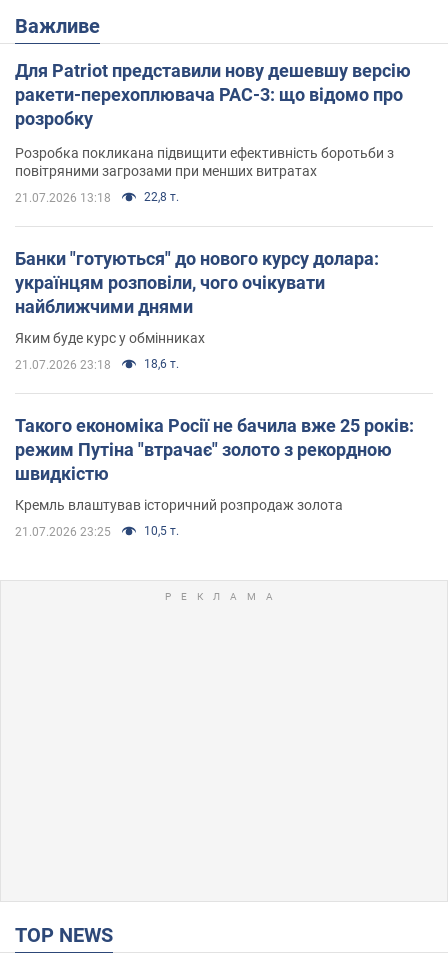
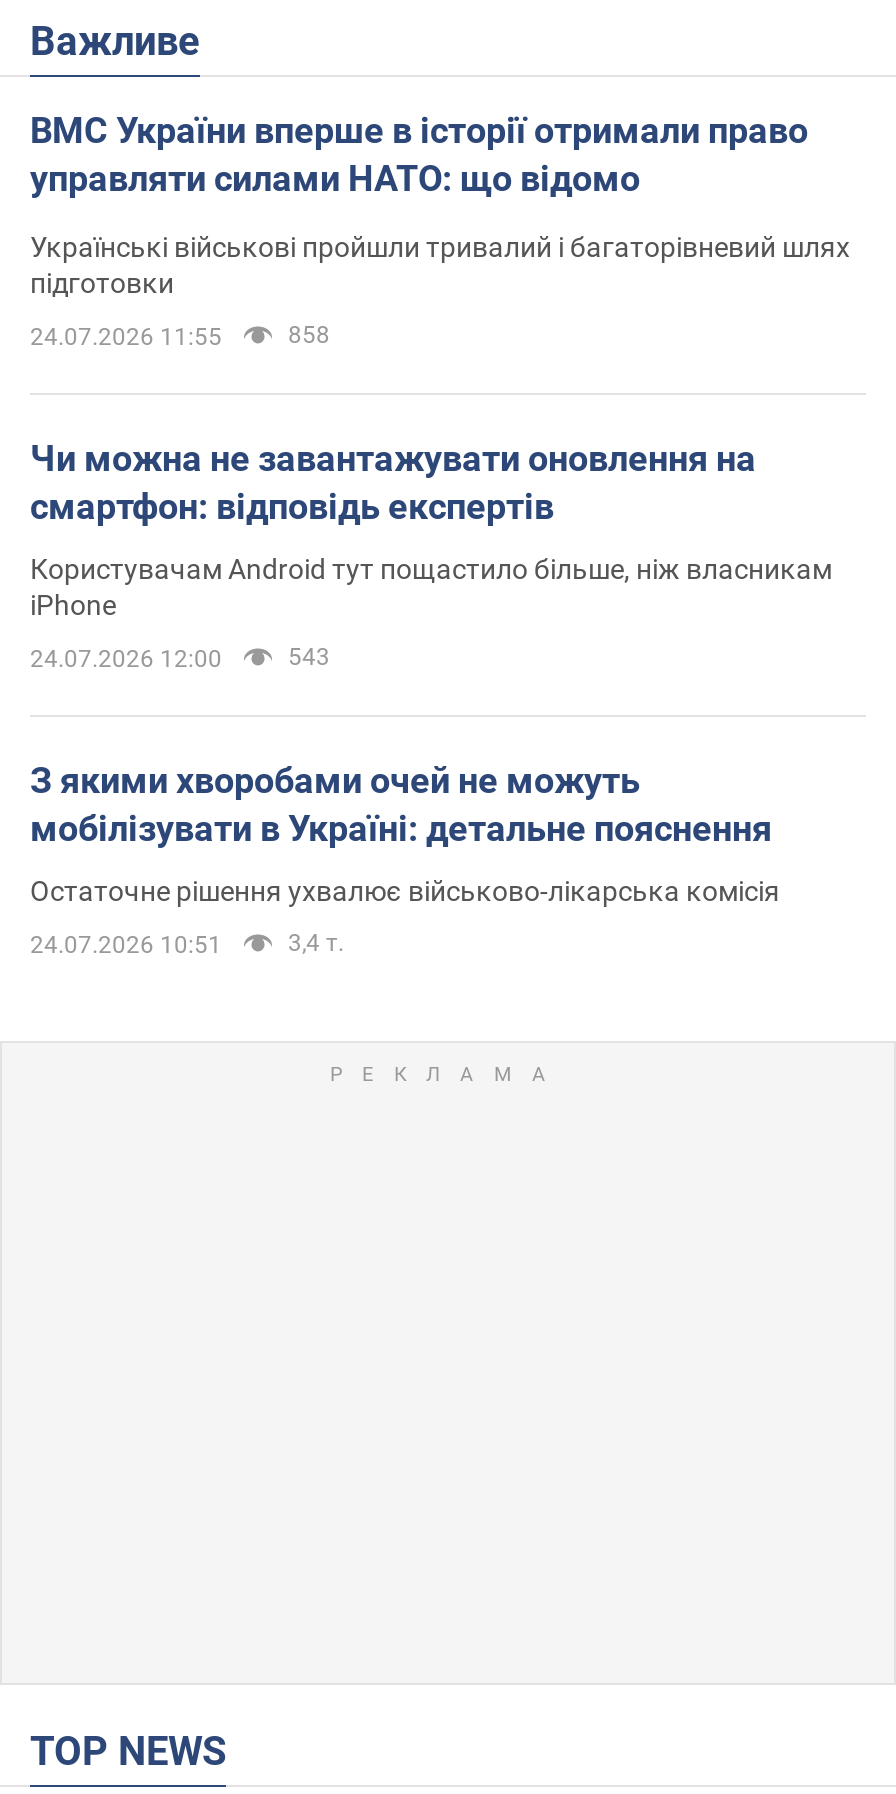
- Для Patriot представили нову дешевшу версію
- ракети-перехоплювача PAC-3: що відомо про
- розробку
+ ВМС України вперше в історії отримали право
+ управляти силами НАТО: що відомо

- Розробка покликана підвищити ефективність боротьби з
- повітряними загрозами при менших витратах
+ Українські військові пройшли тривалий і багаторівневий шлях
+ підготовки

- 21.07.2026 13:18
- 22,8 т.
+ 24.07.2026 11:55
+ 858

- Банки "готуються" до нового курсу долара:
- українцям розповіли, чого очікувати
- найближчими днями
+ Чи можна не завантажувати оновлення на
+ смартфон: відповідь експертів

- Яким буде курс у обмінниках
+ Користувачам Android тут пощастило більше, ніж власникам
+ iPhone

- 21.07.2026 23:18
- 18,6 т.
+ 24.07.2026 12:00
+ 543

- Такого економіка Росії не бачила вже 25 років:
- режим Путіна "втрачає" золото з рекордною
- швидкістю
+ З якими хворобами очей не можуть
+ мобілізувати в Україні: детальне пояснення

- Кремль влаштував історичний розпродаж золота
+ Остаточне рішення ухвалює військово-лікарська комісія

- 21.07.2026 23:25
- 10,5 т.
+ 24.07.2026 10:51
+ 3,4 т.
